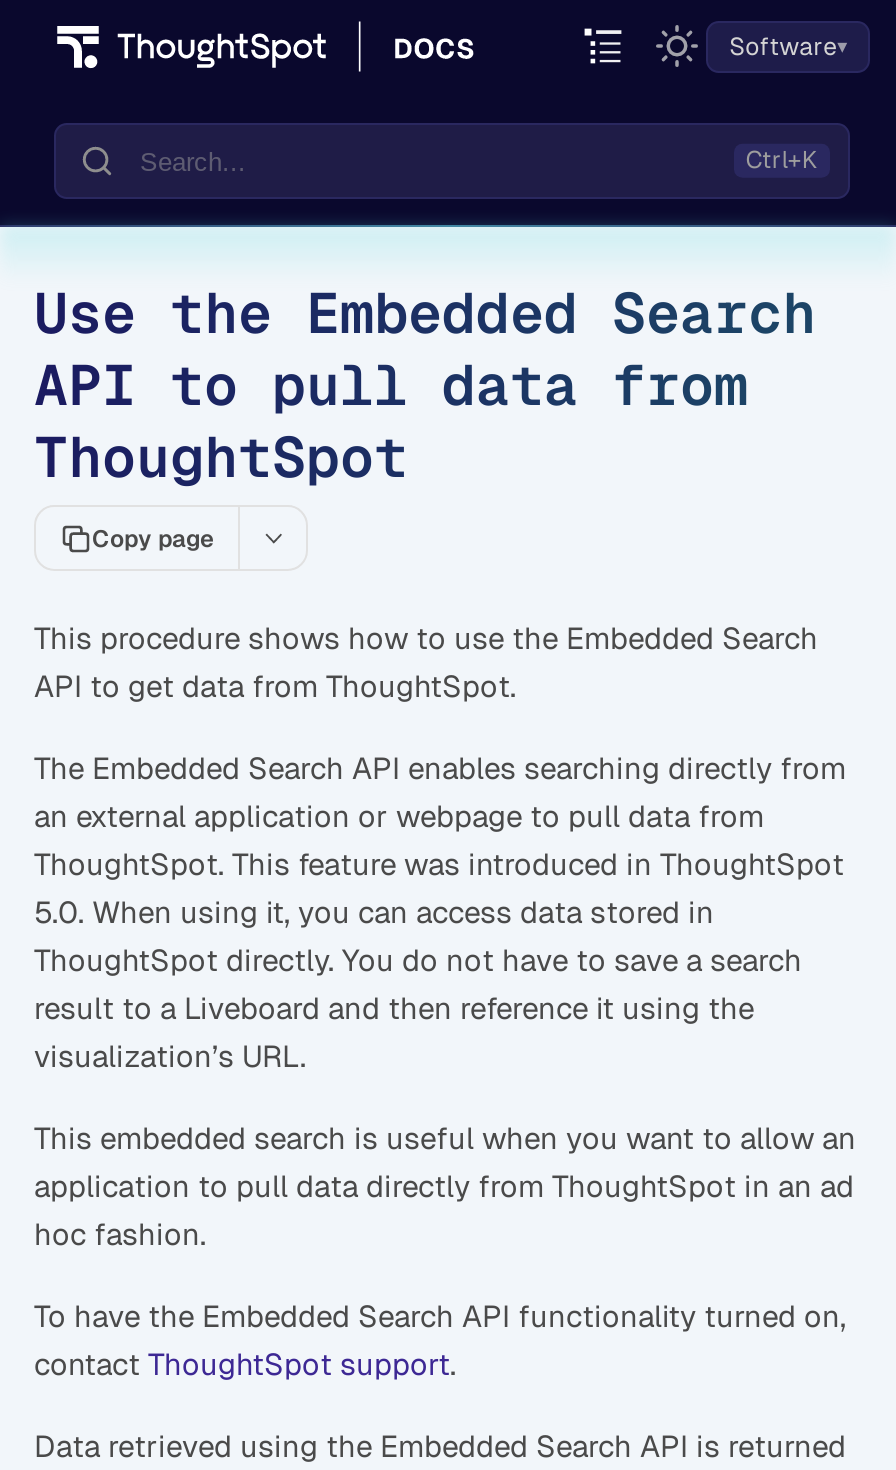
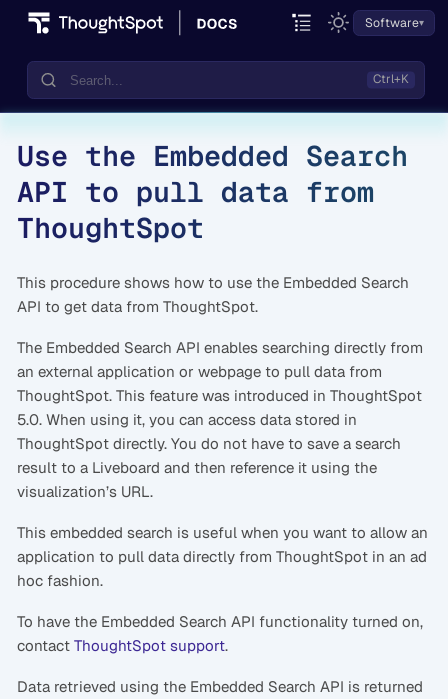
- Copy page
